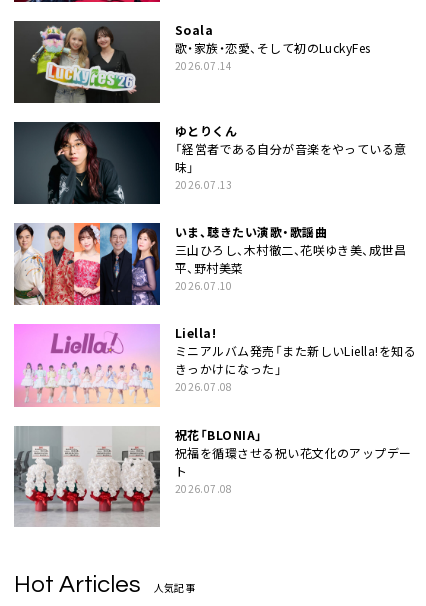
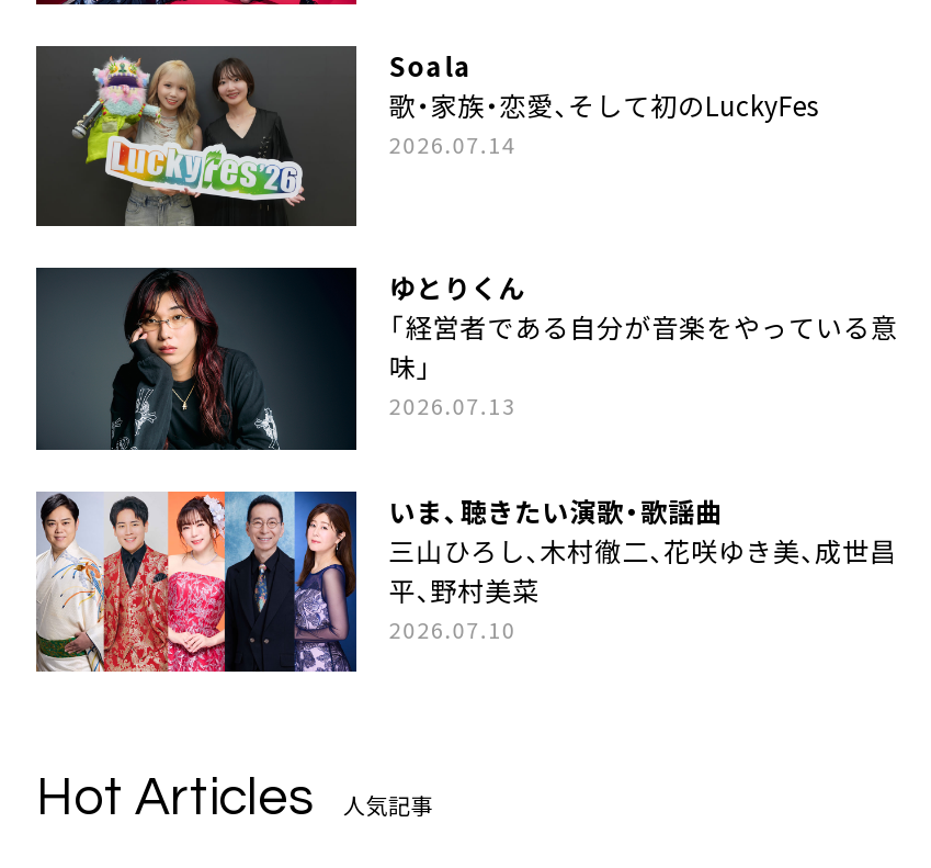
- [image]
- Liella!
- ミニアルバム発売「また新しいLiella!を知る
- きっかけになった」
- 2026.07.08
- 祝花「BLONIA」
- 祝福を循環させる祝い花文化のアップデー
- ト
- 2026.07.08

- [image]
